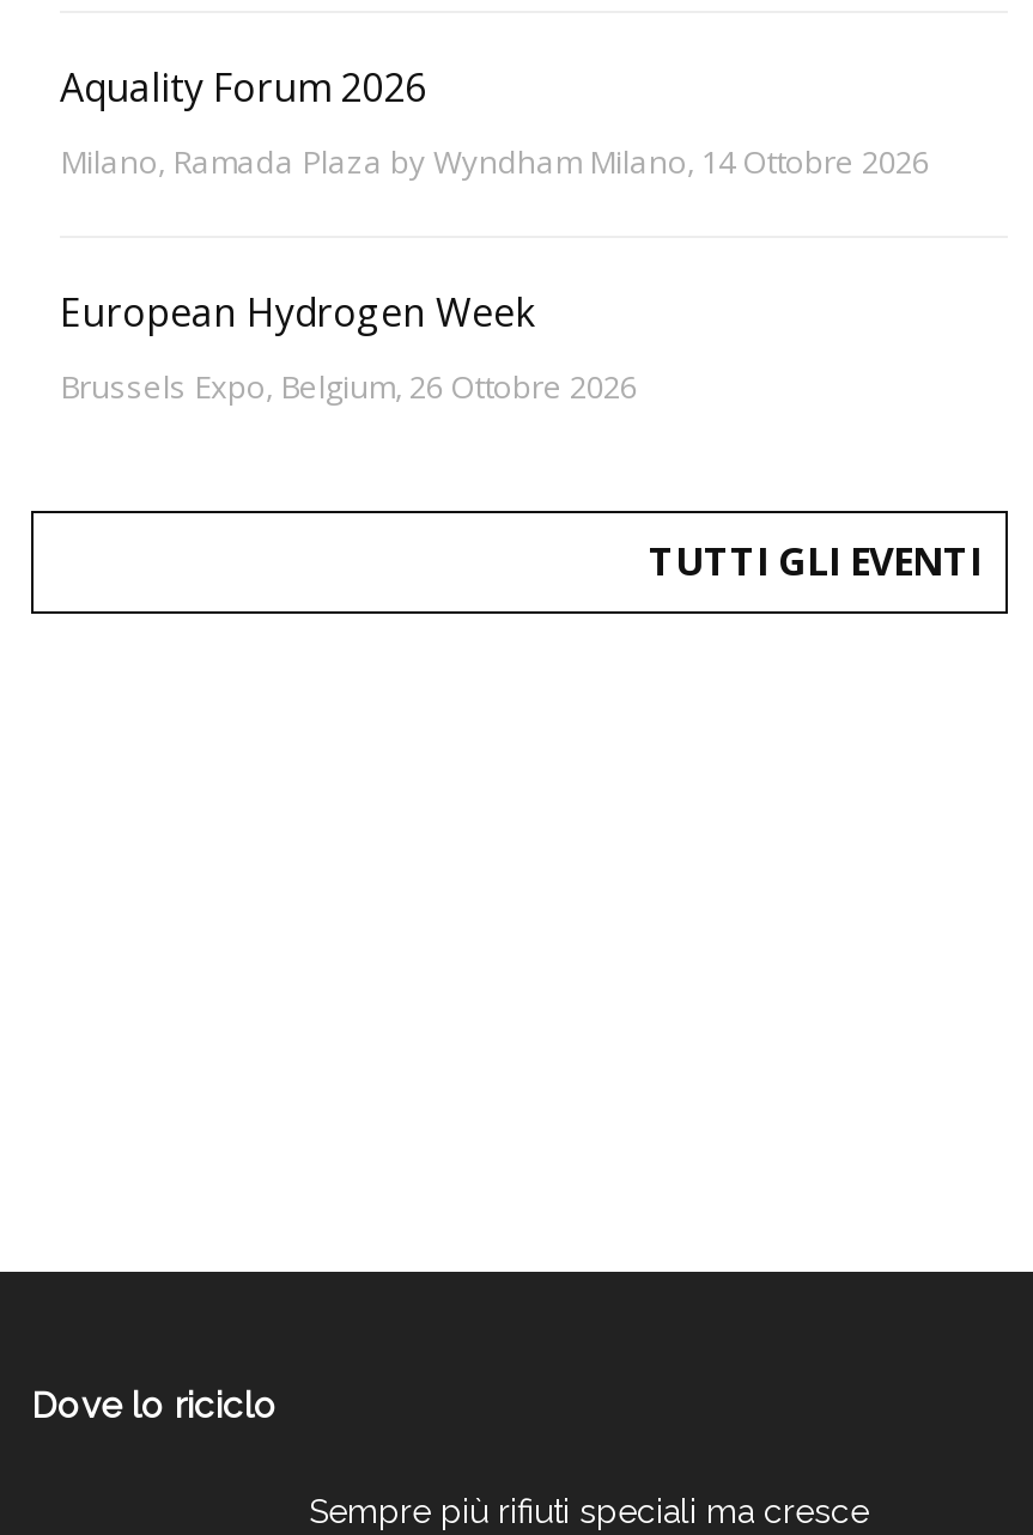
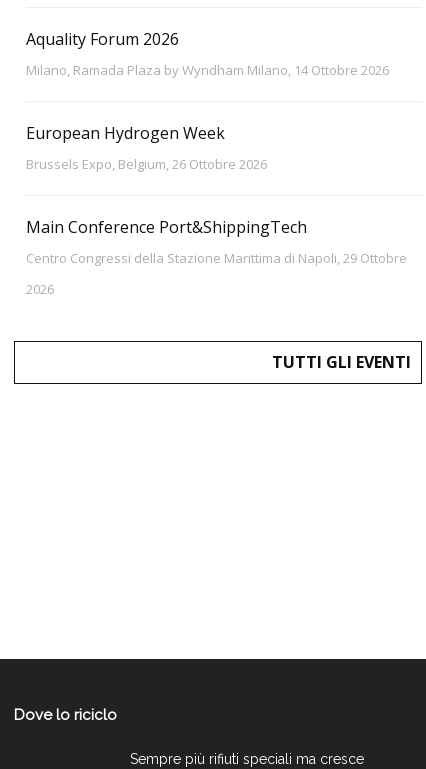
+ Main Conference Port&ShippingTech
+ Centro Congressi della Stazione Marittima di Napoli, 29 Ottobre
+ 2026
